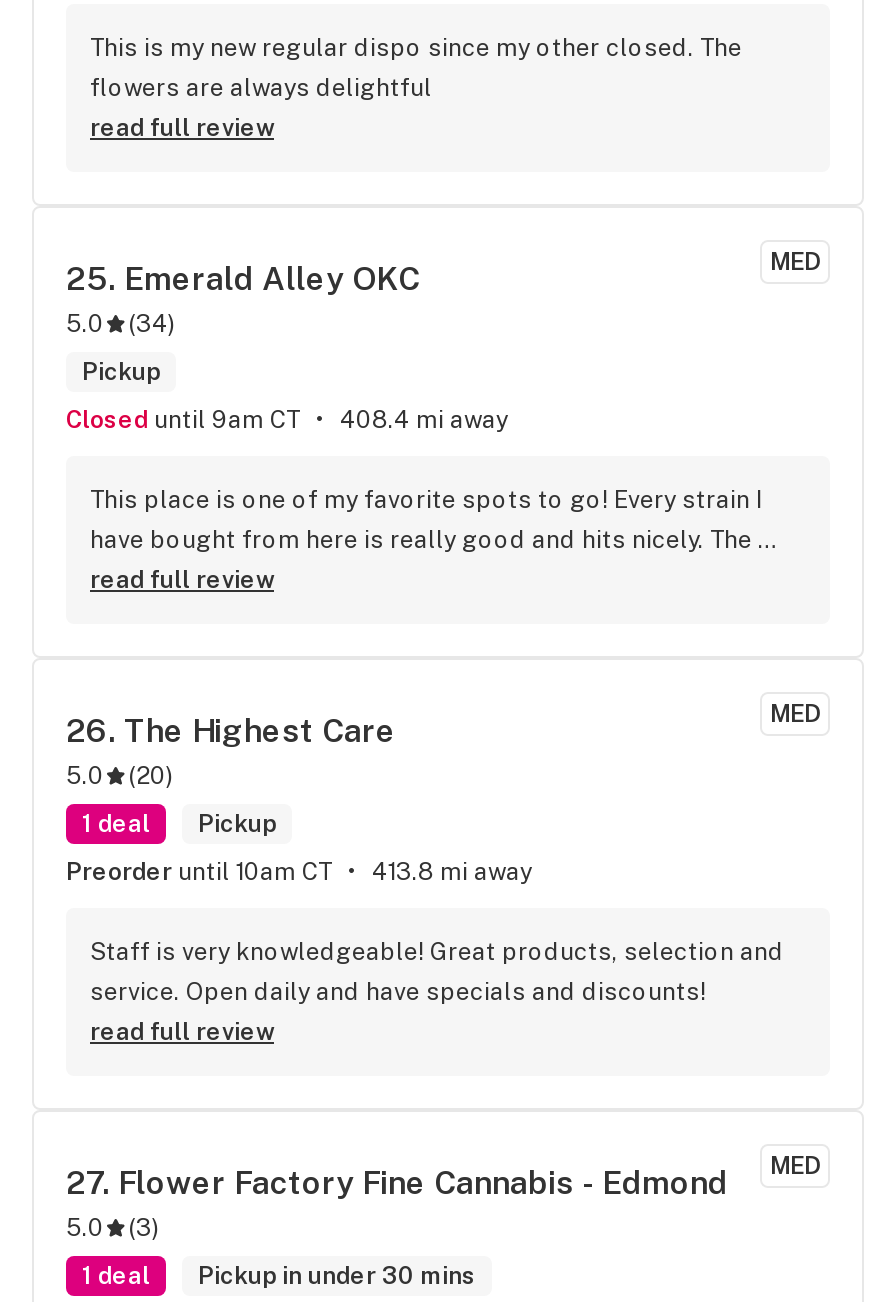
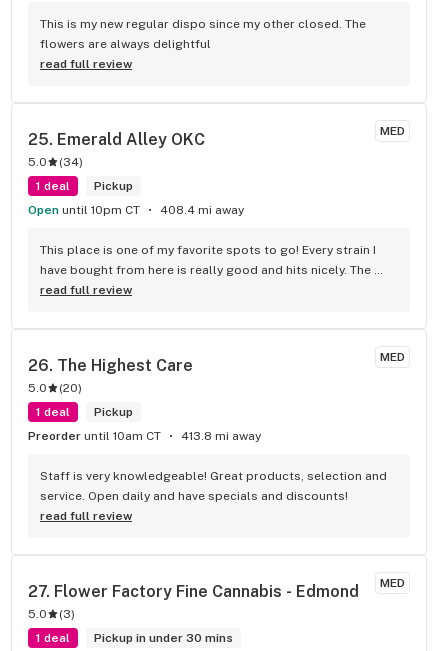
+ 1 deal

- Closed until 9am CT
+ Open until 10pm CT
